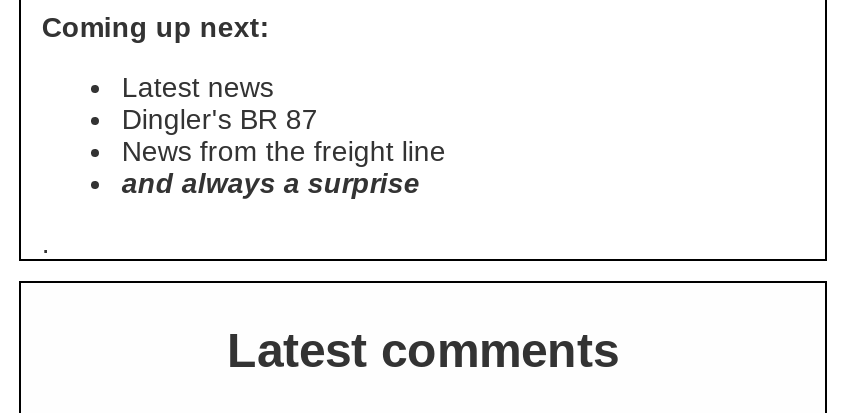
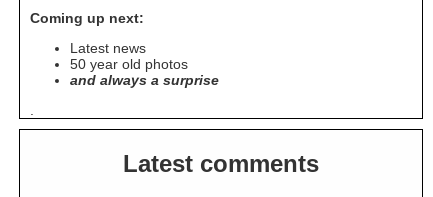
- Dingler's BR 87
- News from the freight line
+ 50 year old photos
